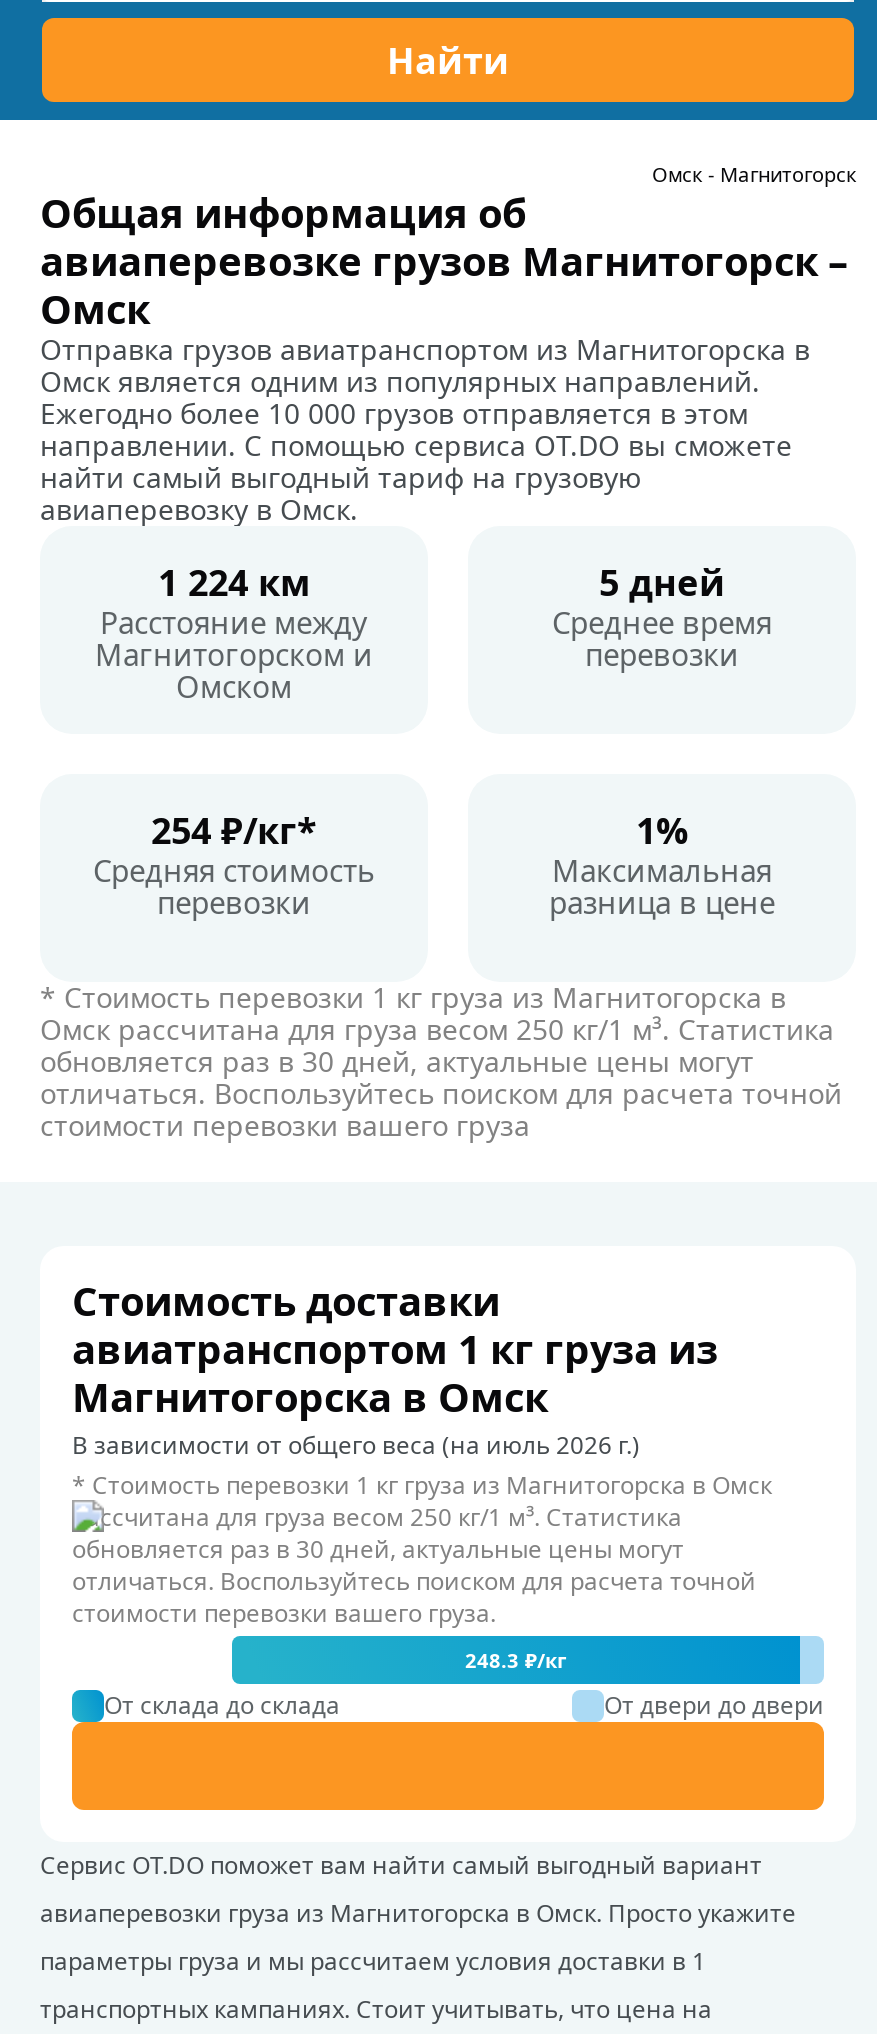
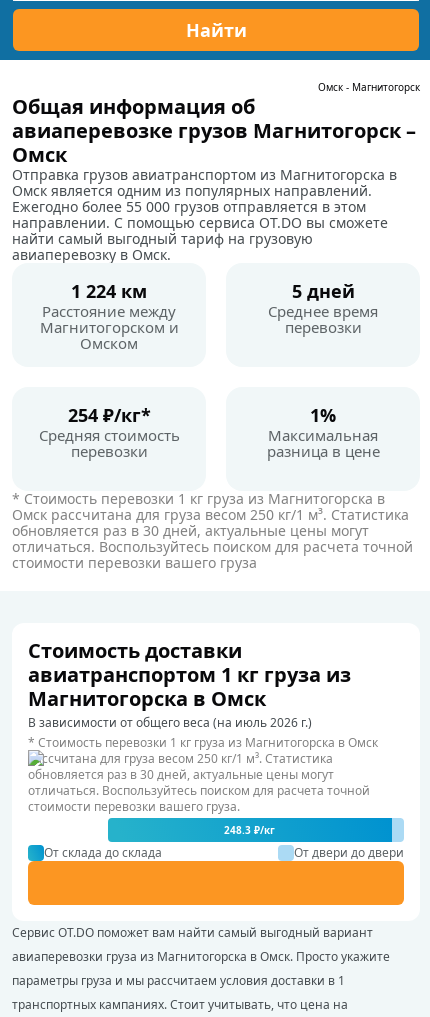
- Ежегодно более 10 000 грузов отправляется в этом
+ Ежегодно более 55 000 грузов отправляется в этом
